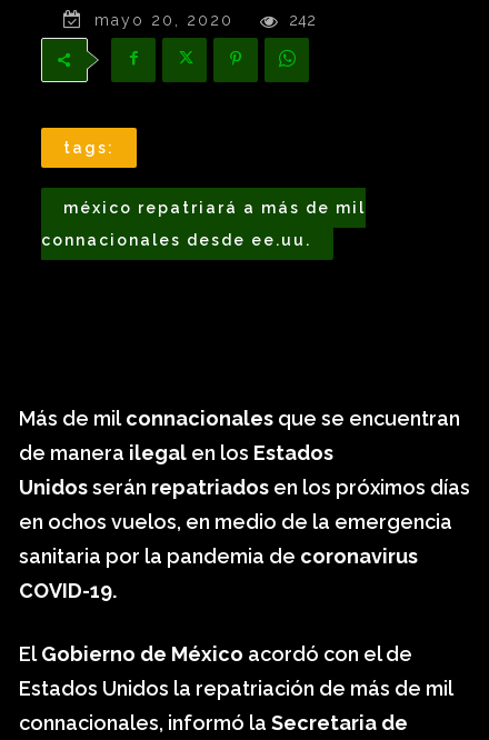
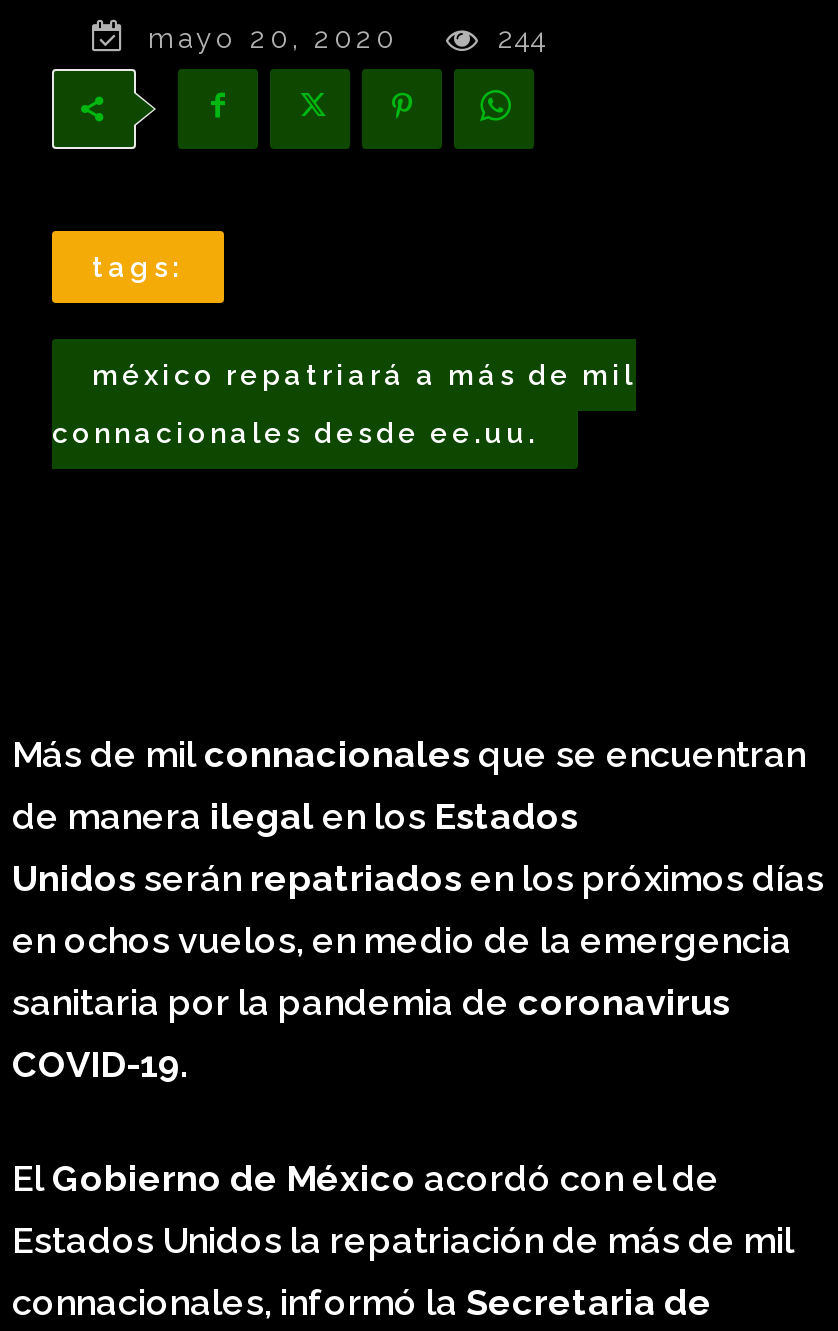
- 242
+ 244
